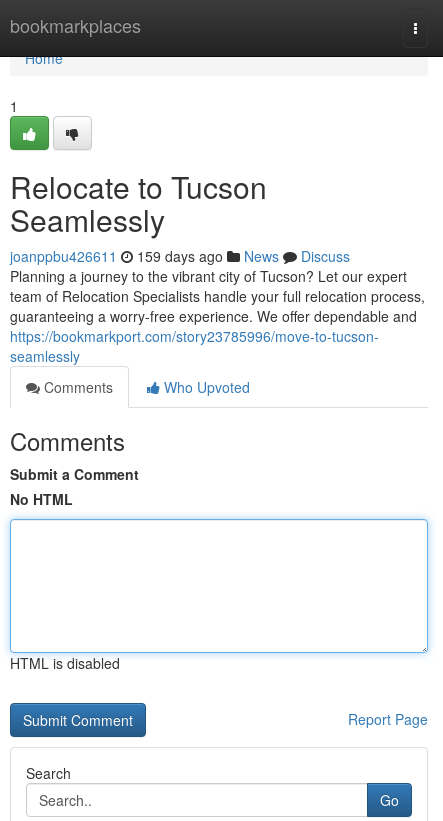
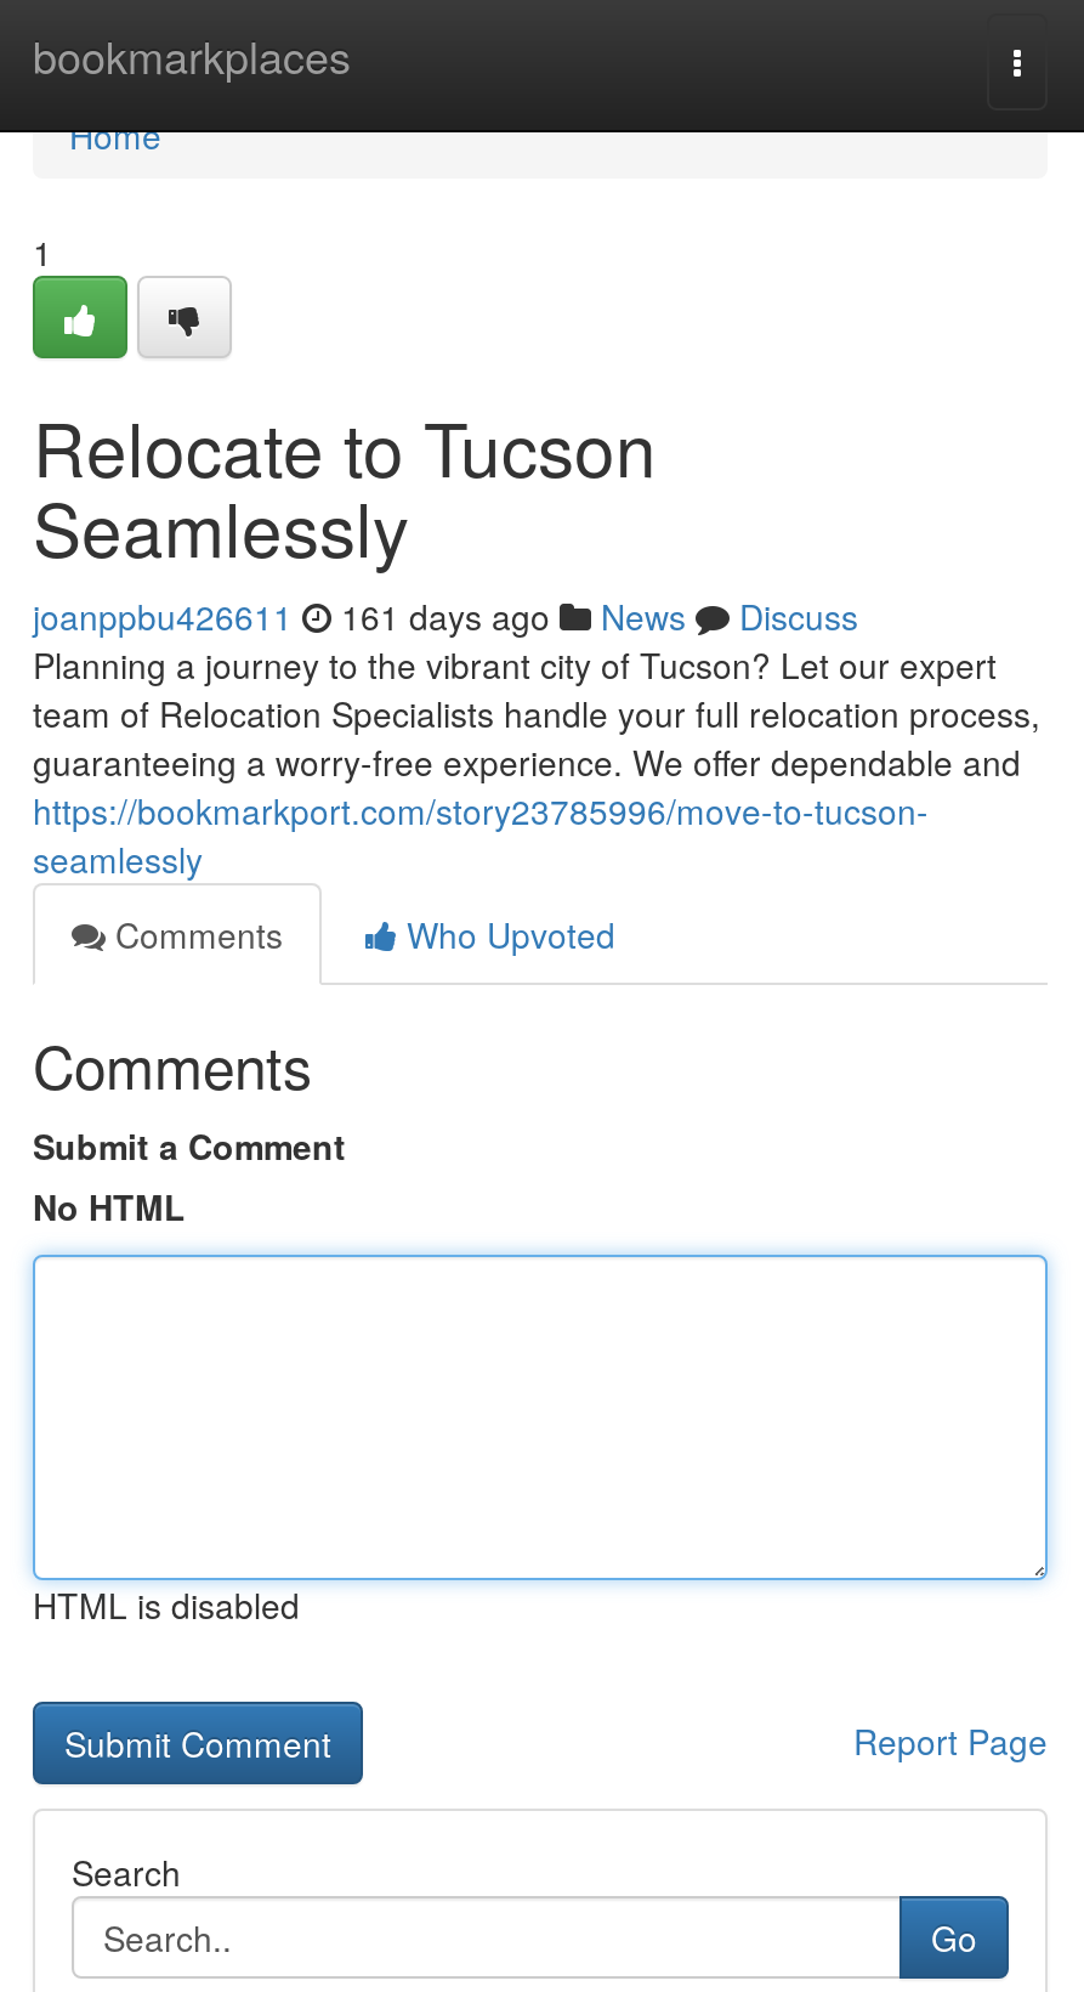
- joanppbu426611 159 days ago News Discuss
+ joanppbu426611 161 days ago News Discuss
